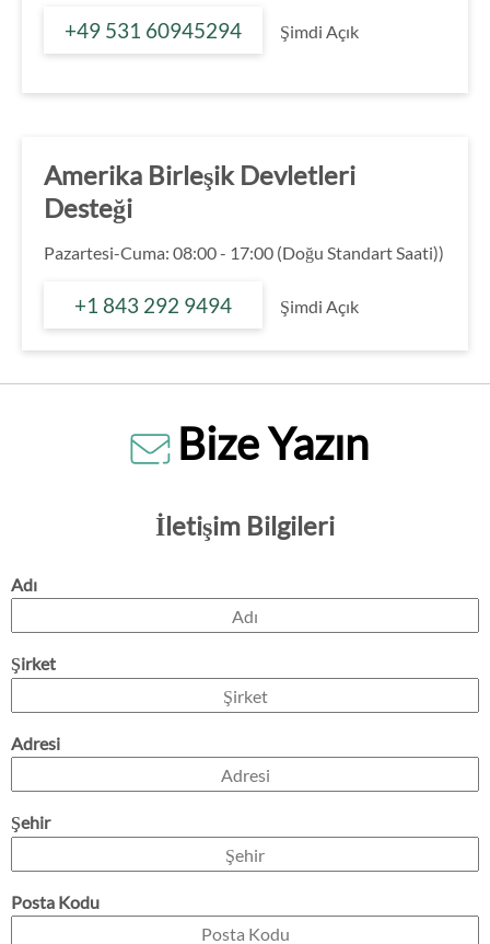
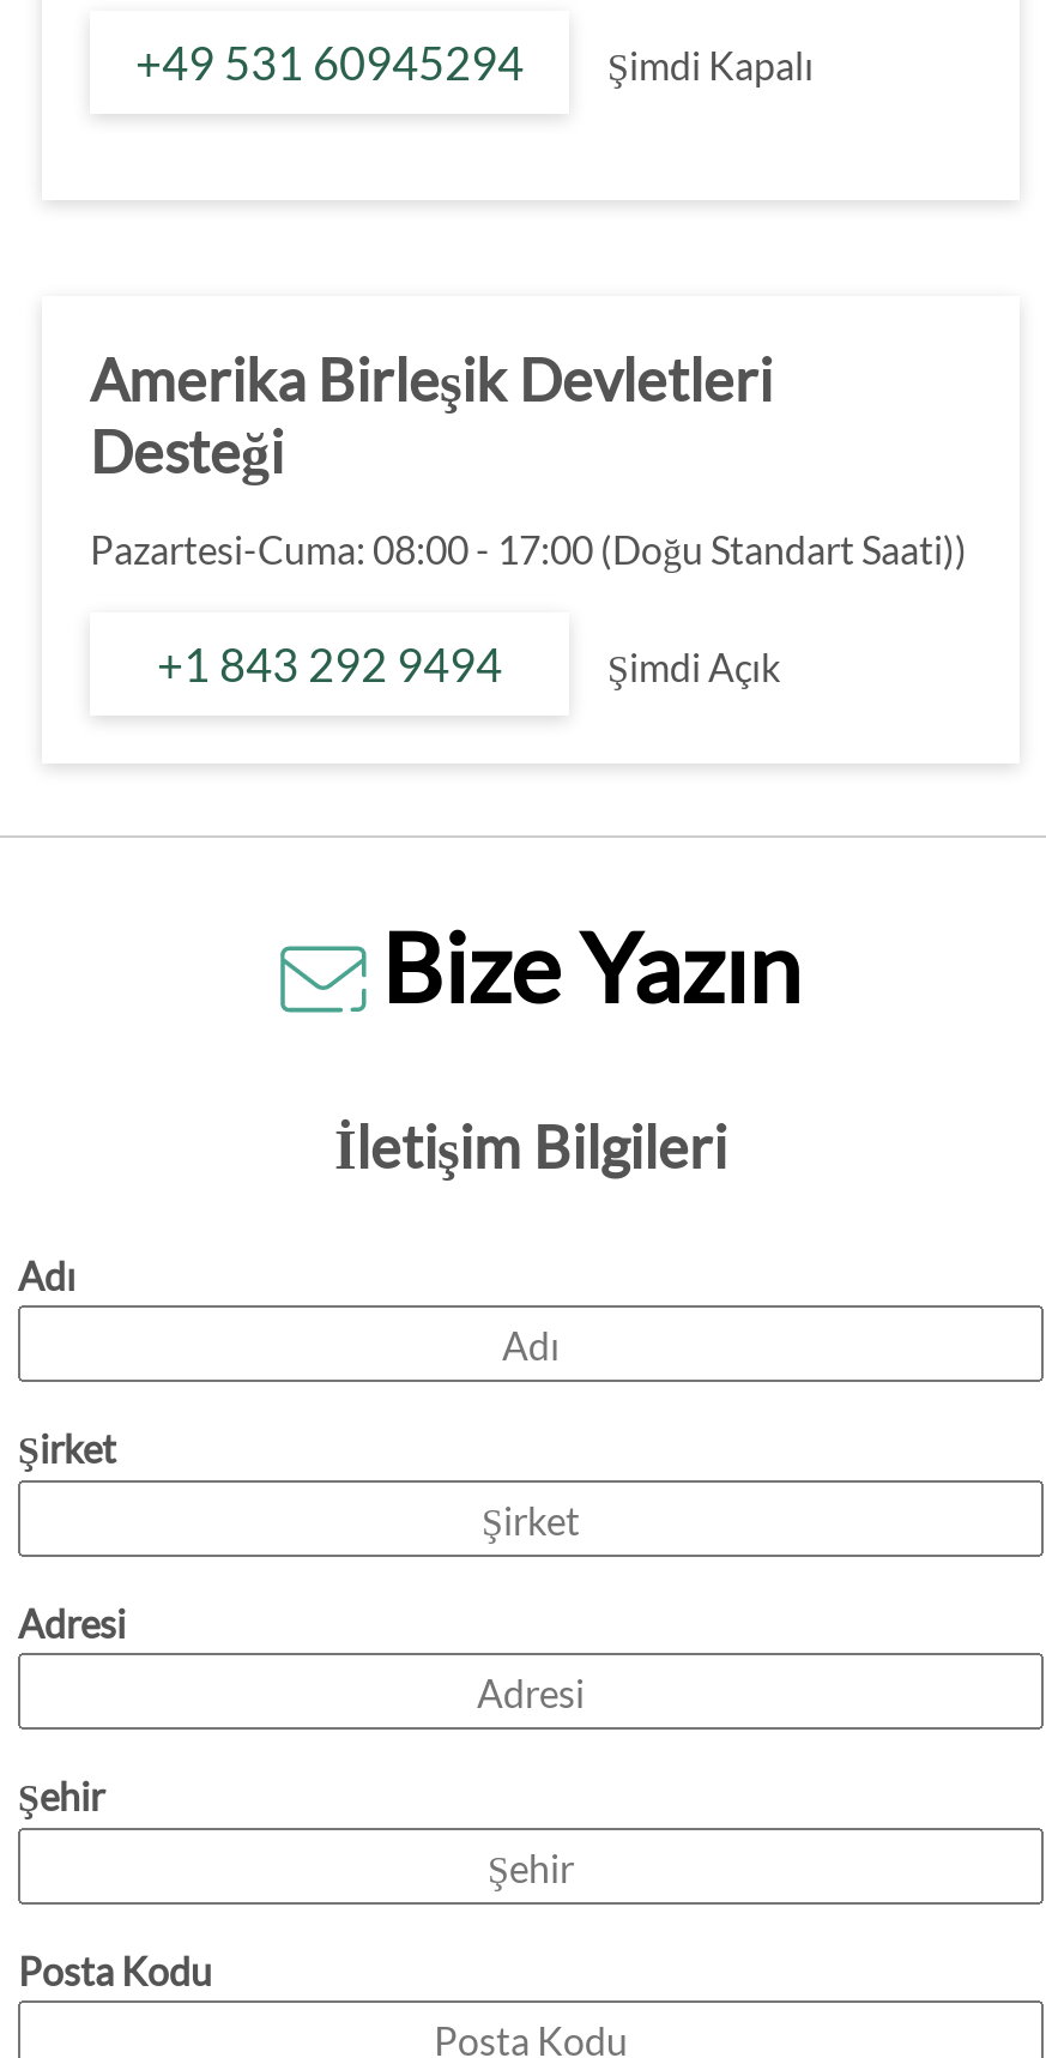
- Şimdi Açık
+ Şimdi Kapalı
